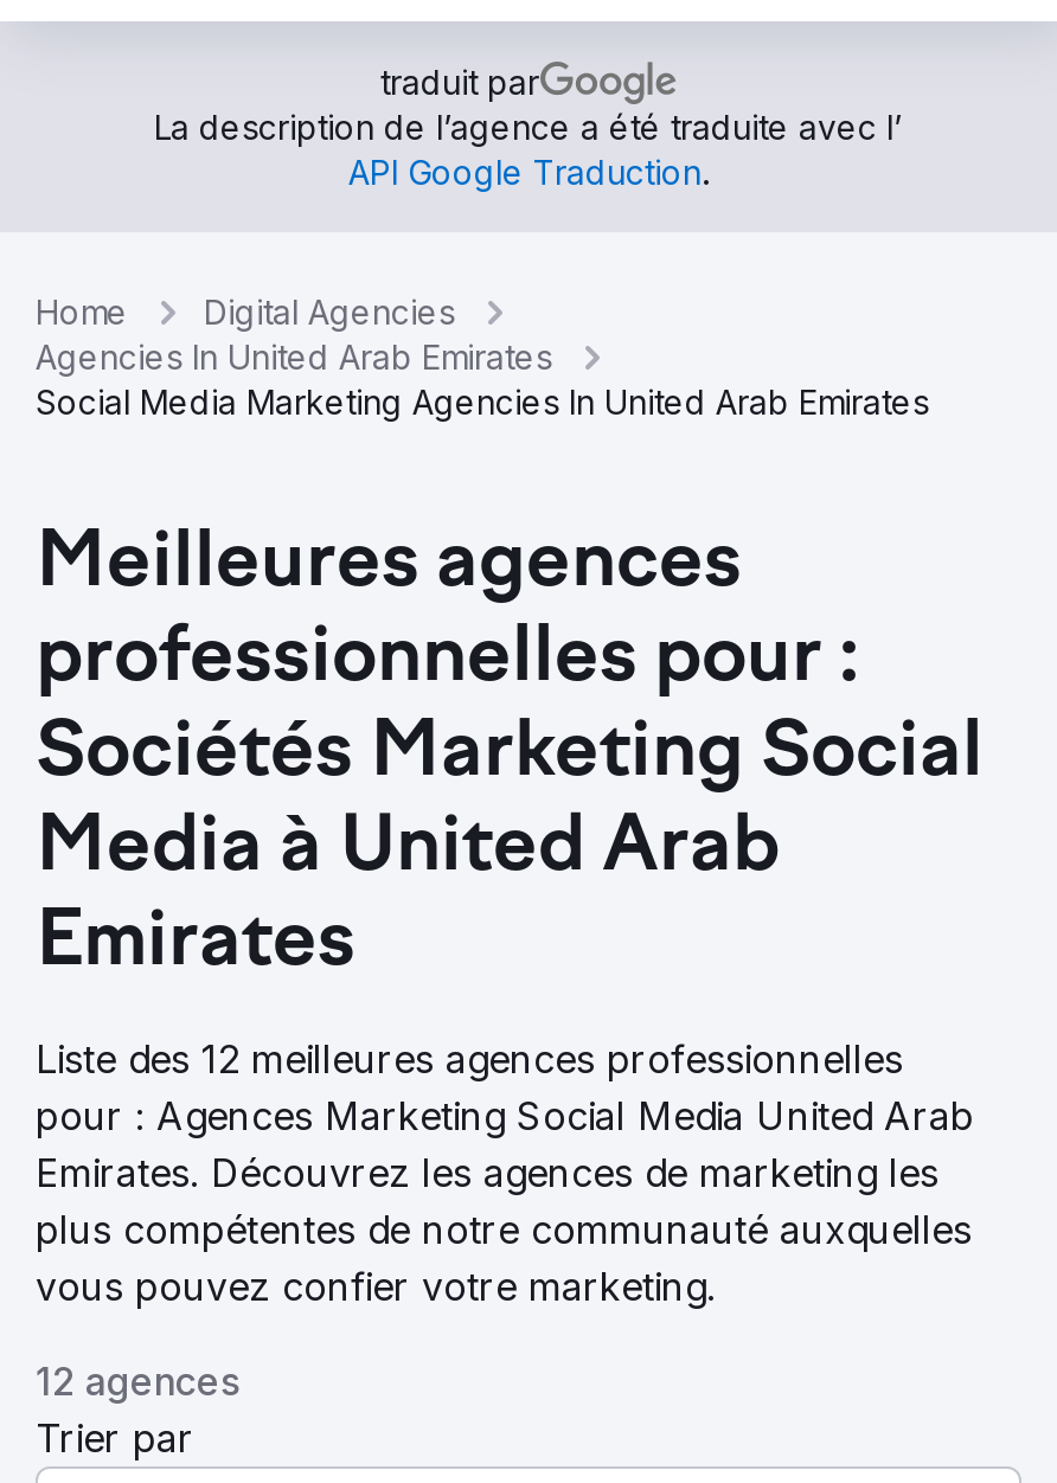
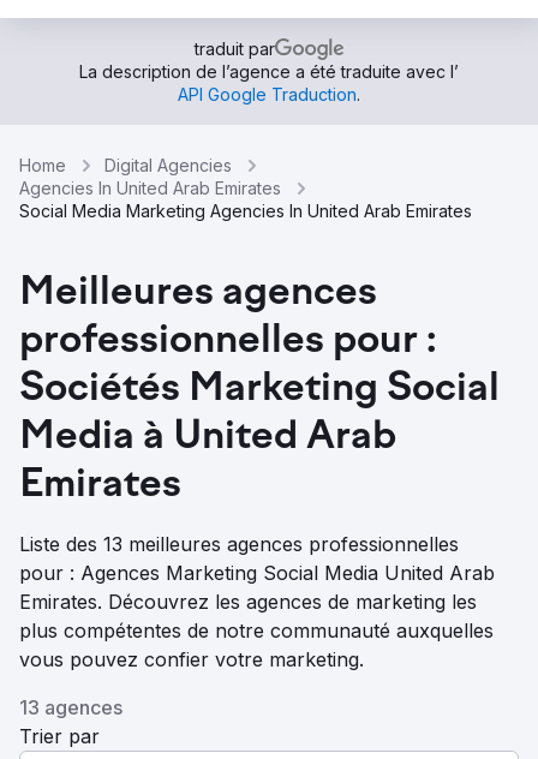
- Liste des 12 meilleures agences professionnelles
+ Liste des 13 meilleures agences professionnelles

- 12 agences
+ 13 agences
